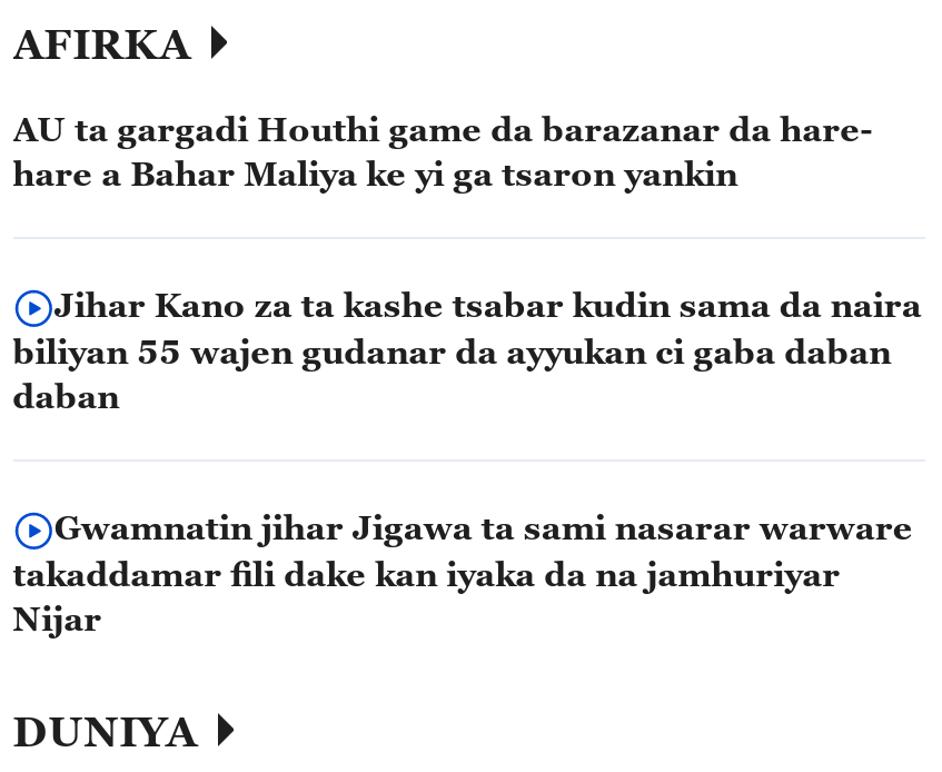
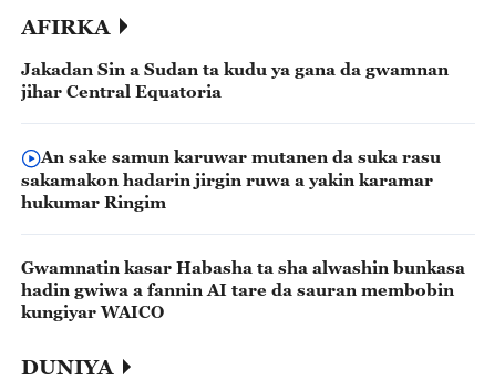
- AU ta gargadi Houthi game da barazanar da hare-
- hare a Bahar Maliya ke yi ga tsaron yankin
+ Jakadan Sin a Sudan ta kudu ya gana da gwamnan
+ jihar Central Equatoria

- Jihar Kano za ta kashe tsabar kudin sama da naira
- biliyan 55 wajen gudanar da ayyukan ci gaba daban
- daban
+ An sake samun karuwar mutanen da suka rasu
+ sakamakon hadarin jirgin ruwa a yakin karamar
+ hukumar Ringim

- Gwamnatin jihar Jigawa ta sami nasarar warware
- takaddamar fili dake kan iyaka da na jamhuriyar
- Nijar
+ Gwamnatin kasar Habasha ta sha alwashin bunkasa
+ hadin gwiwa a fannin AI tare da sauran membobin
+ kungiyar WAICO
